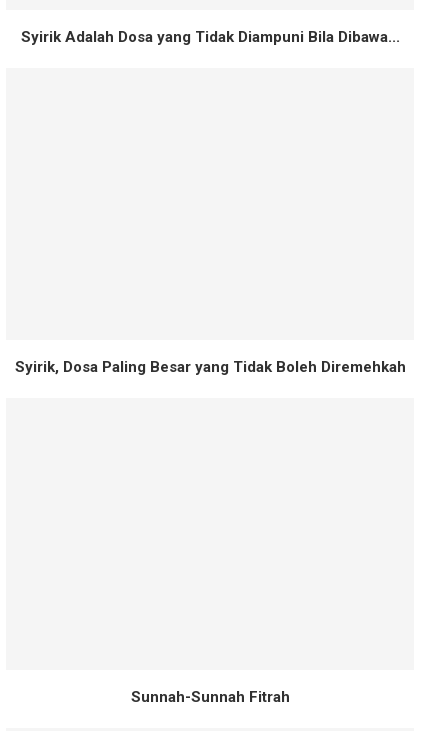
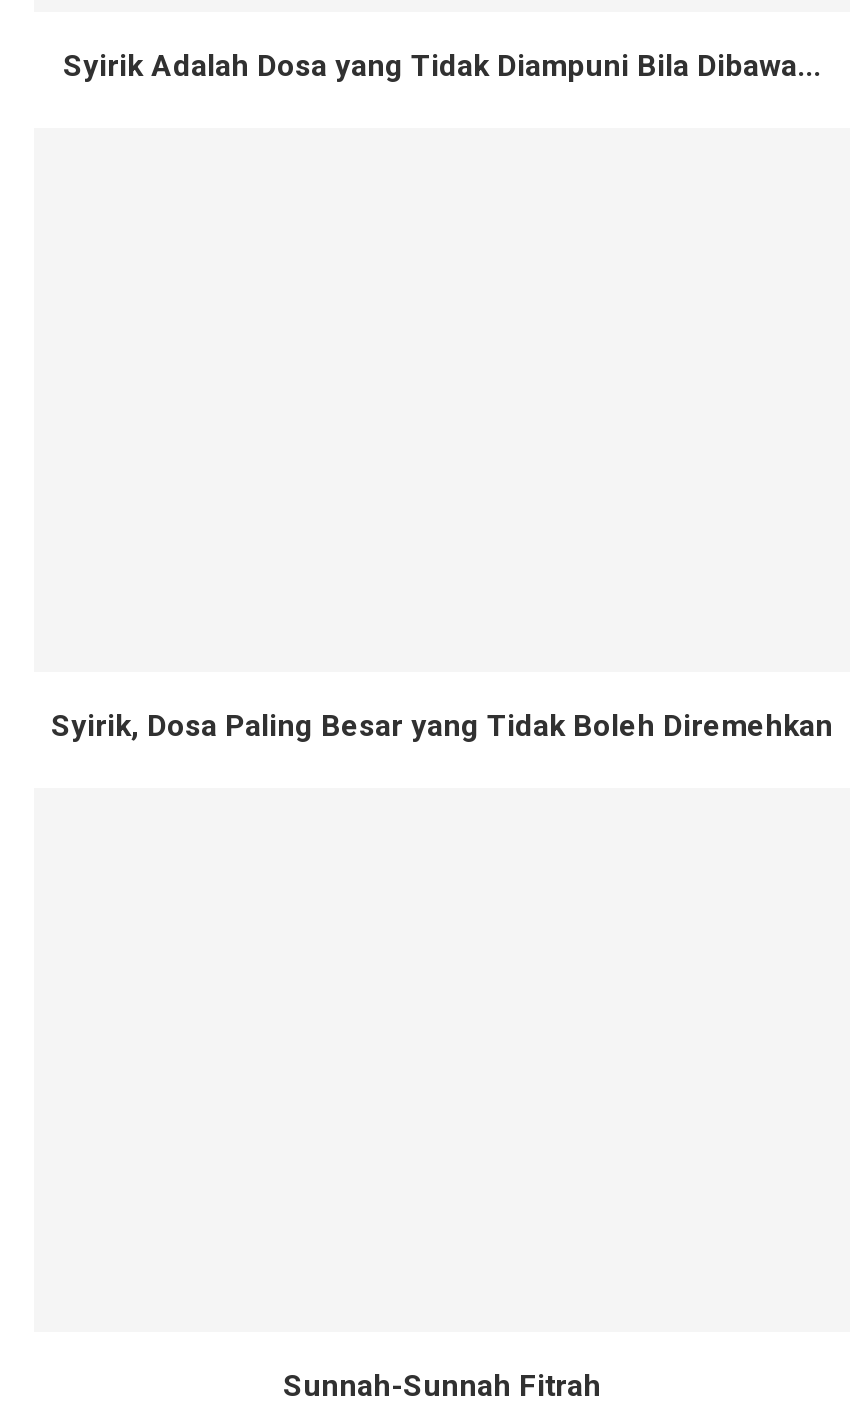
- Syirik, Dosa Paling Besar yang Tidak Boleh Diremehkah
+ Syirik, Dosa Paling Besar yang Tidak Boleh Diremehkan
